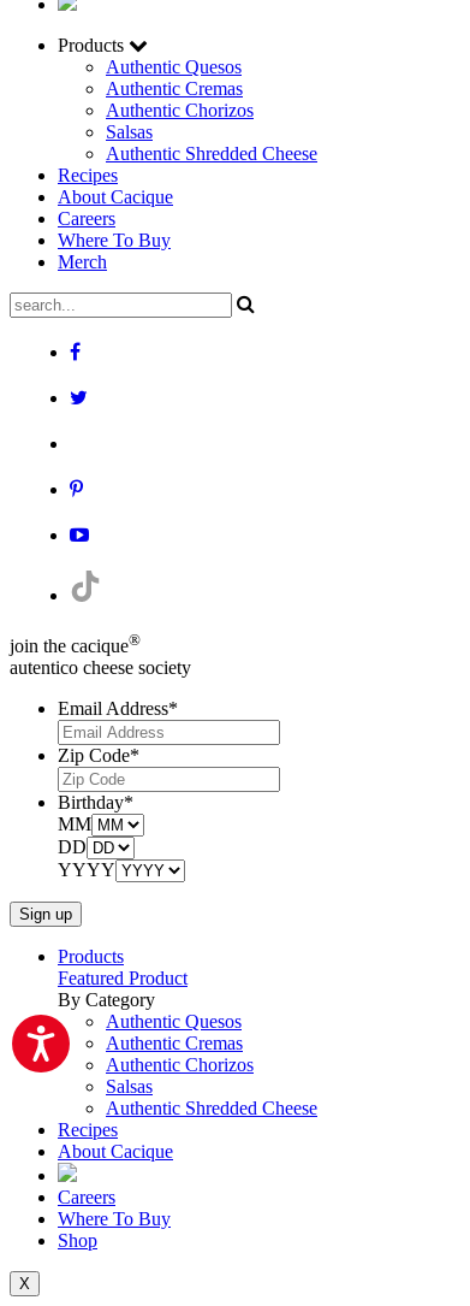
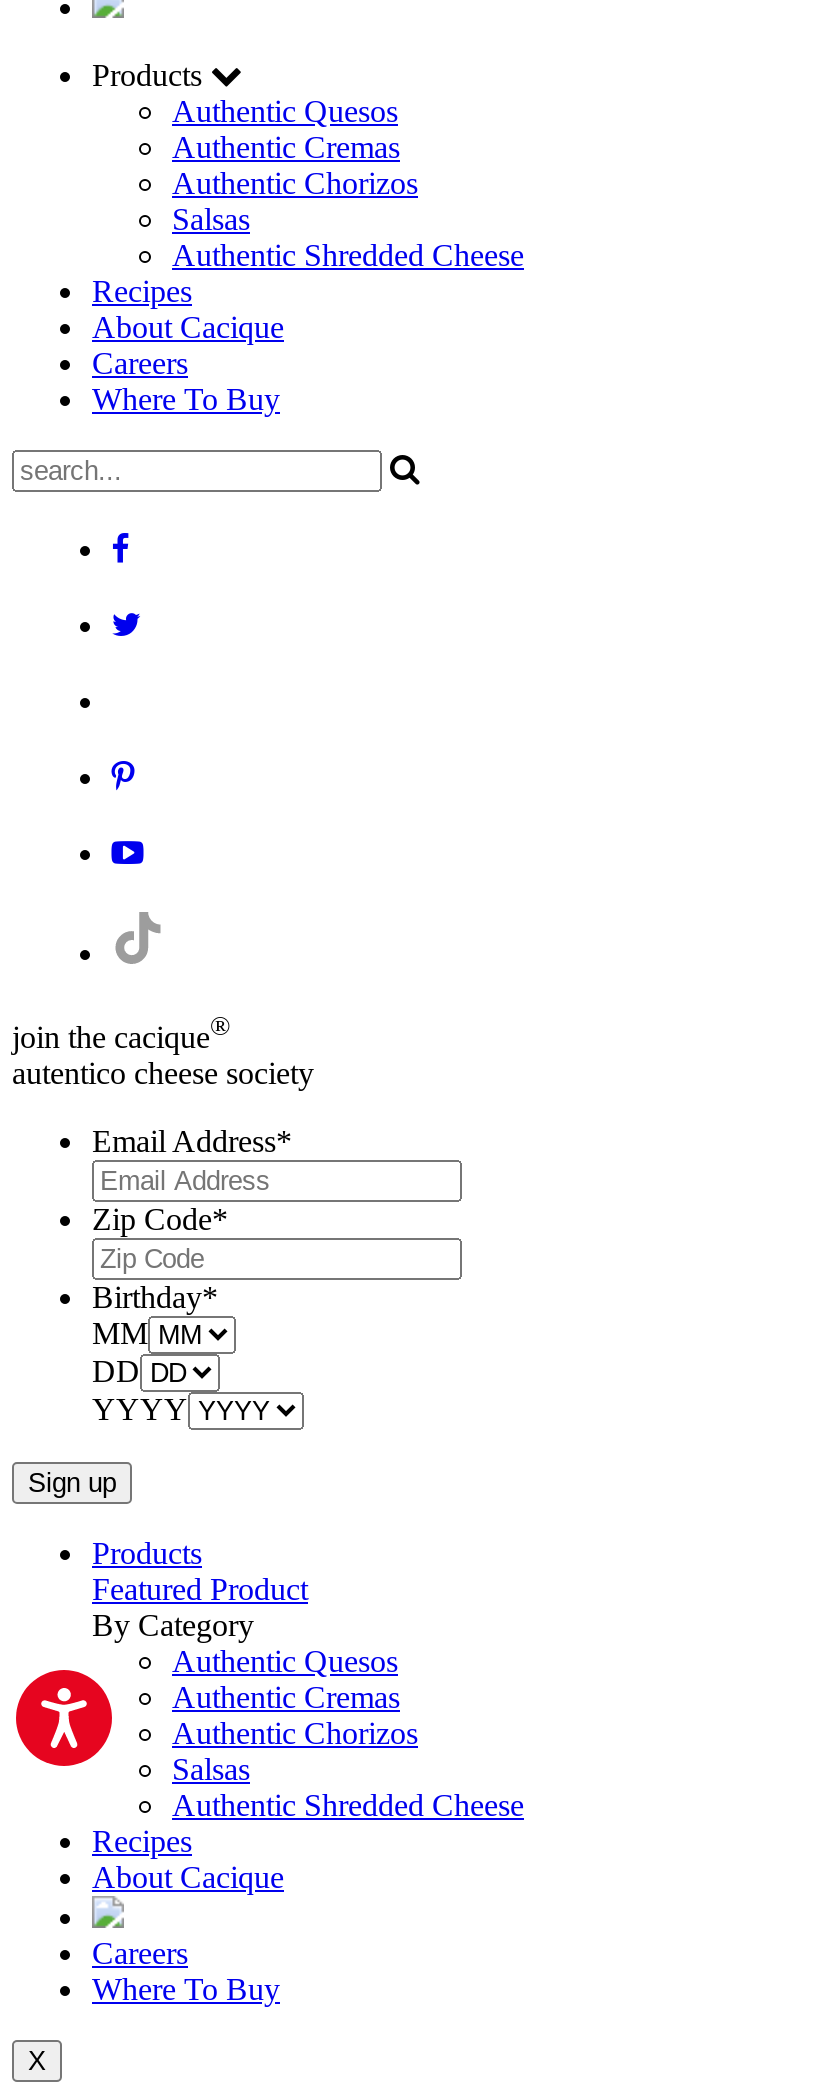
- Merch

- [image]
+ [image]

- Shop
